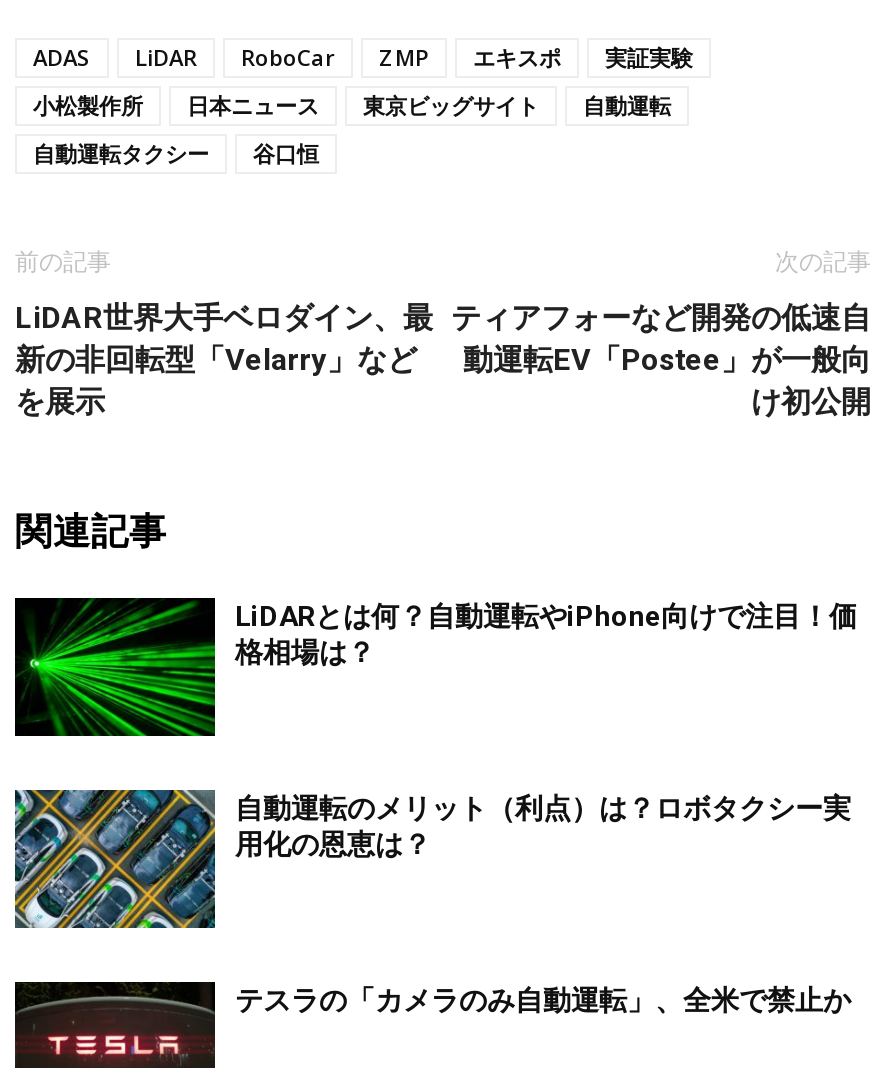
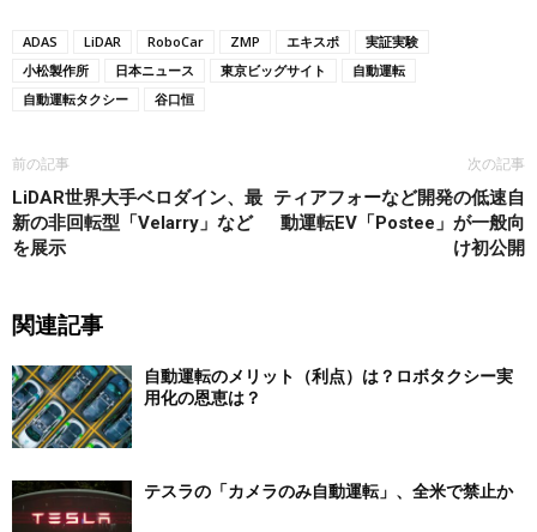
- [image]
- LiDARとは何？自動運転やiPhone向けで注目！価
- 格相場は？
